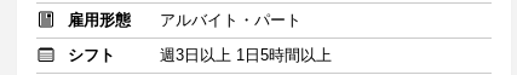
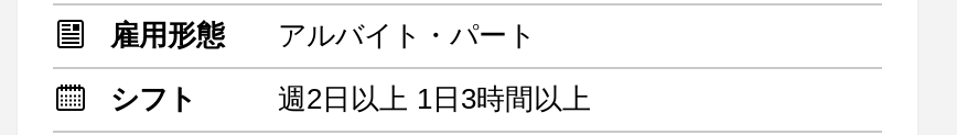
- 週3日以上 1日5時間以上
+ 週2日以上 1日3時間以上
